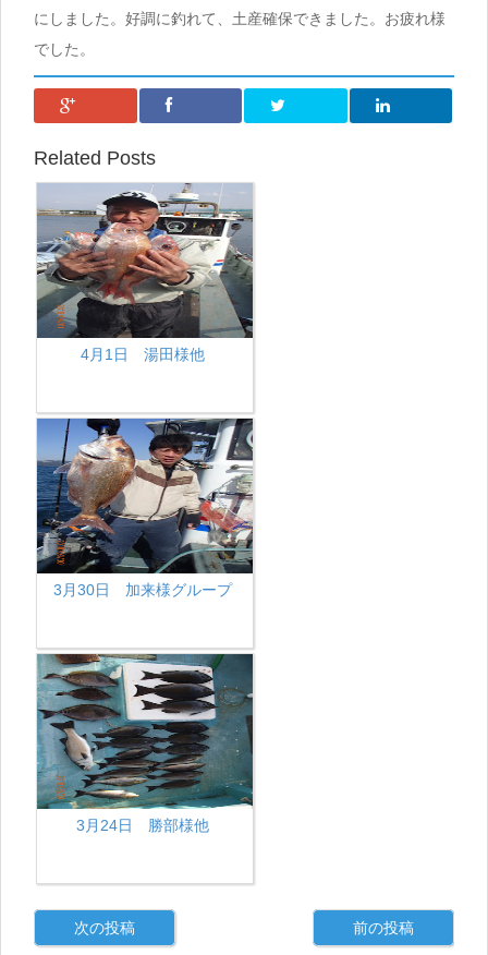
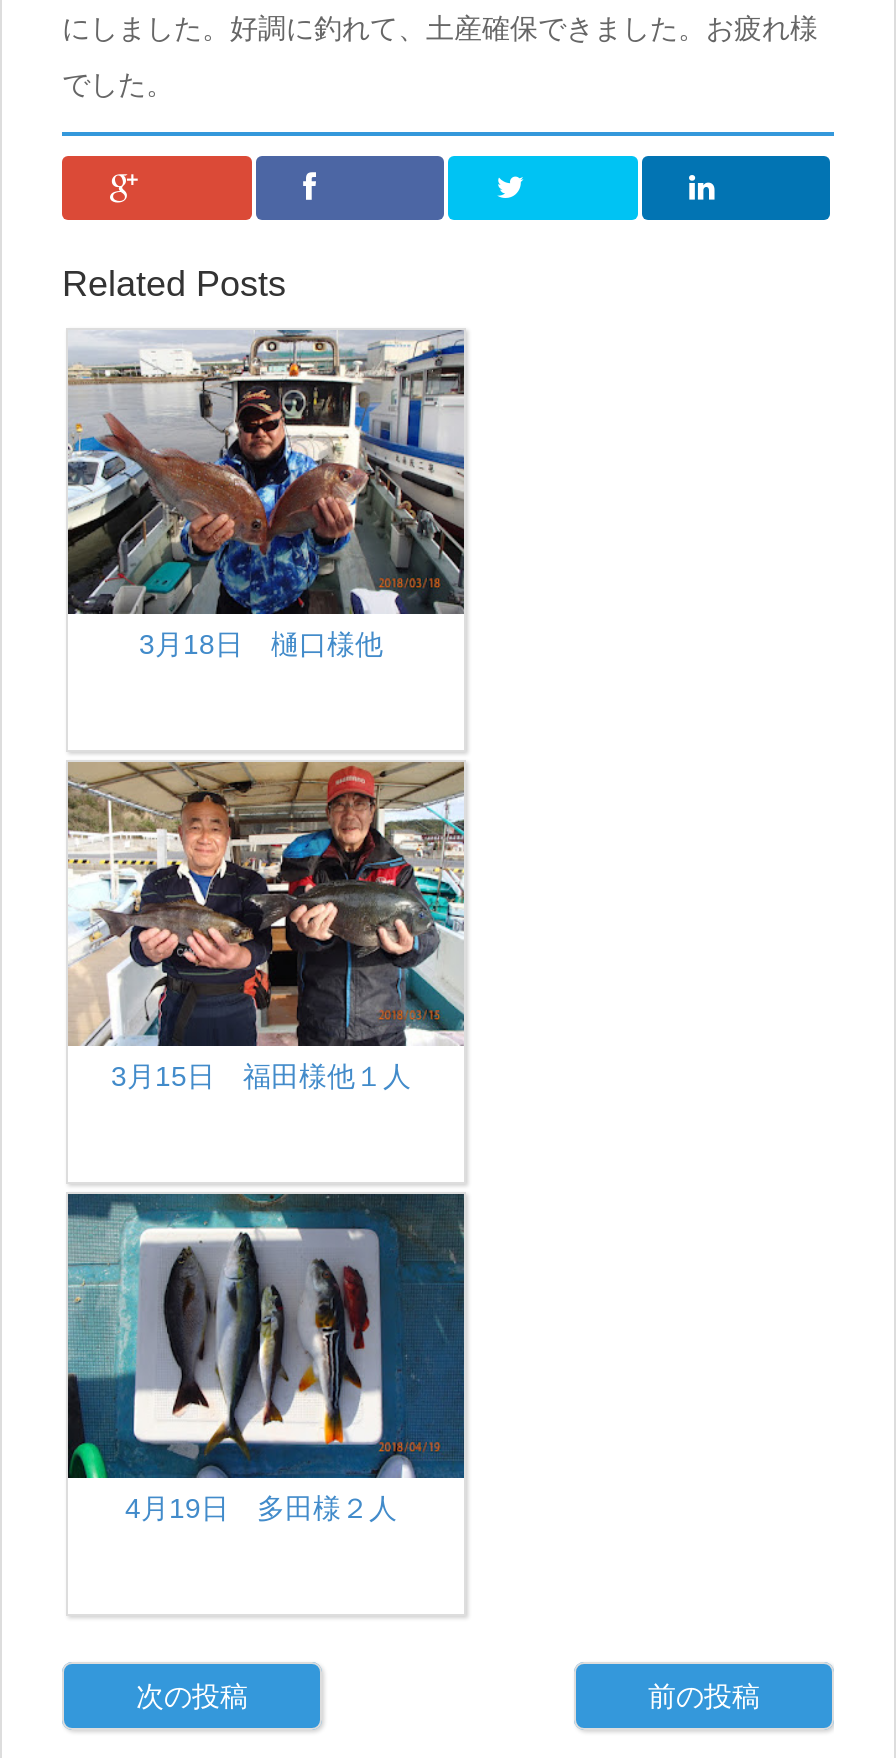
- [image]
- 4月1日 湯田様他
+ [image]
+ 3月18日 樋口様他

- [image]
- 3月30日 加来様グループ
+ [image]
+ 3月15日 福田様他１人

- [image]
- 3月24日 勝部様他
+ [image]
+ 4月19日 多田様２人
